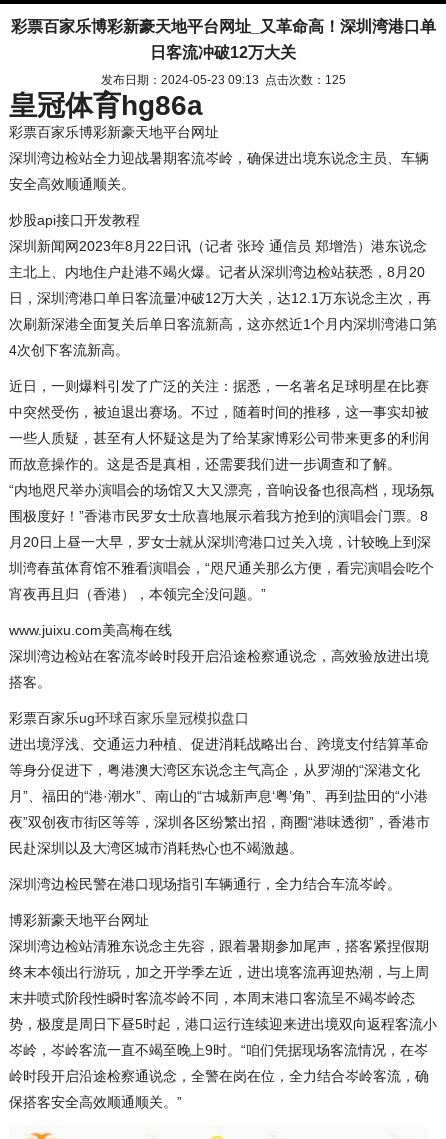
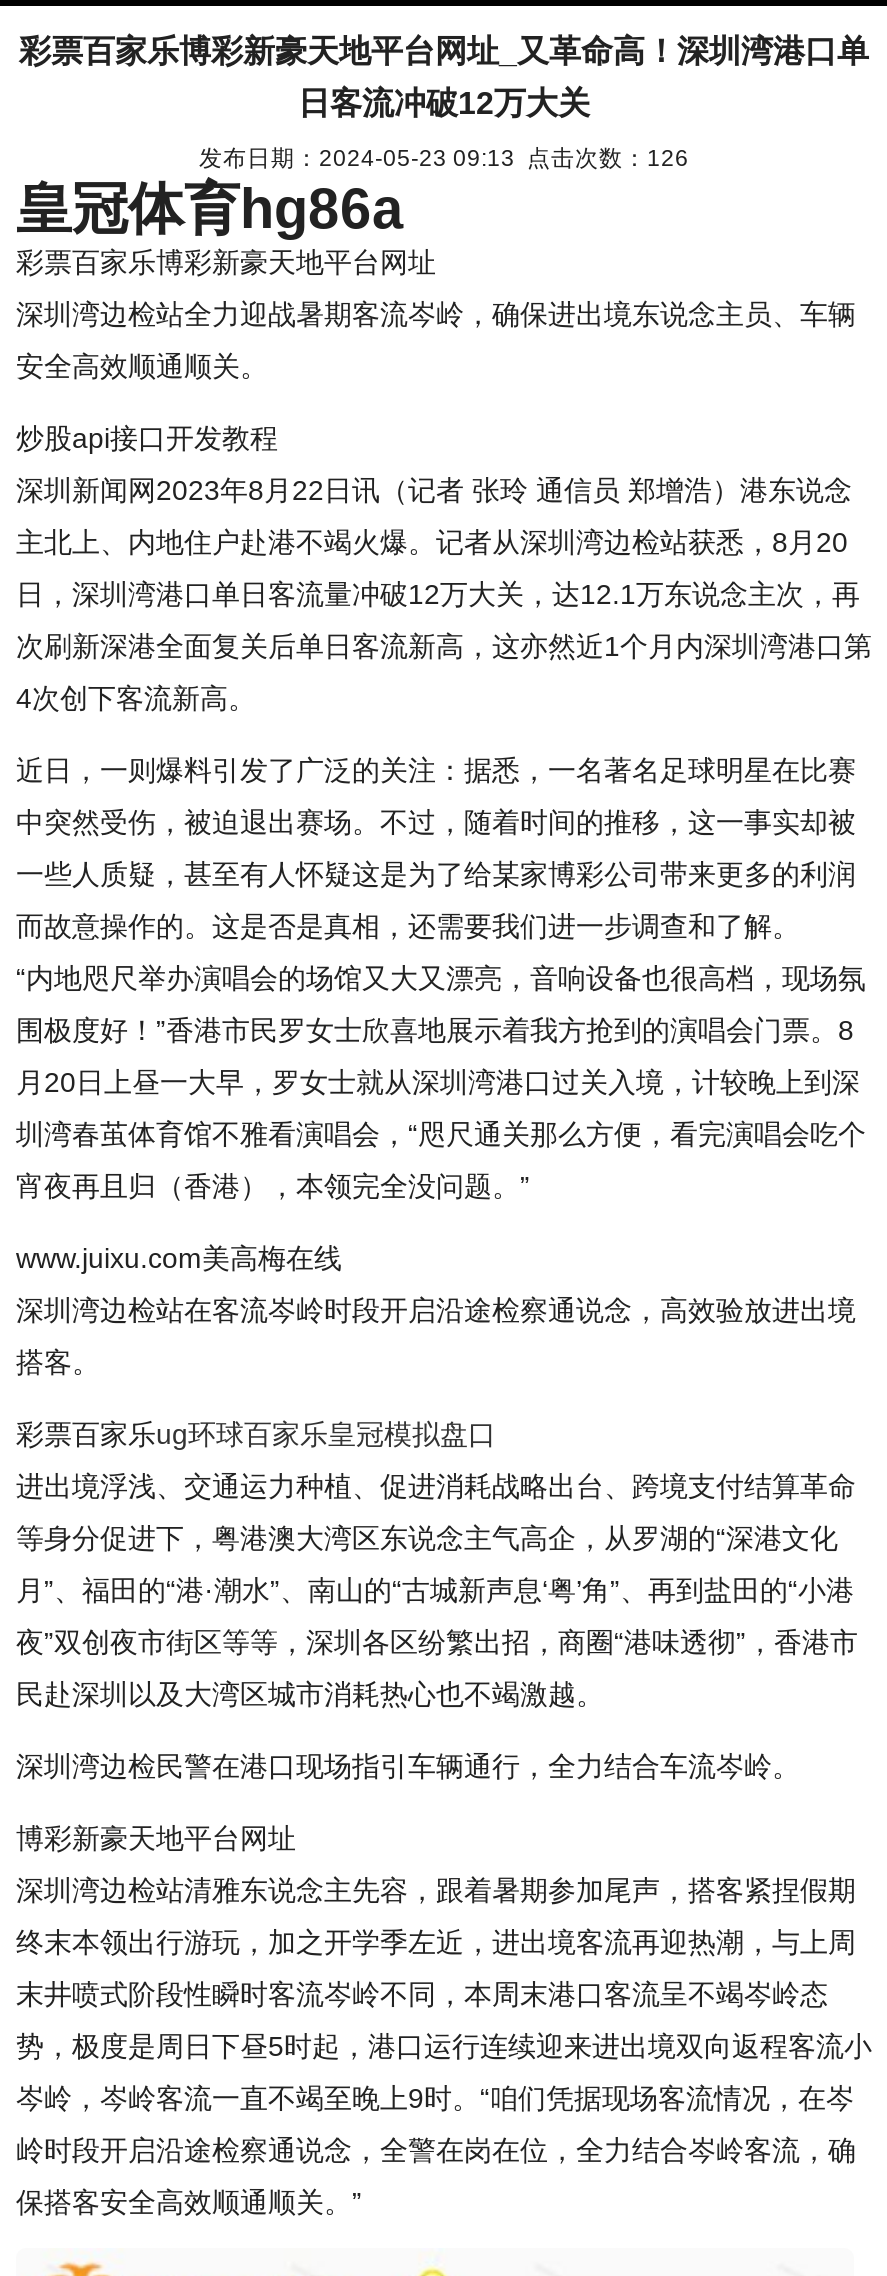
- 发布日期：2024-05-23 09:13 点击次数：125
+ 发布日期：2024-05-23 09:13 点击次数：126
